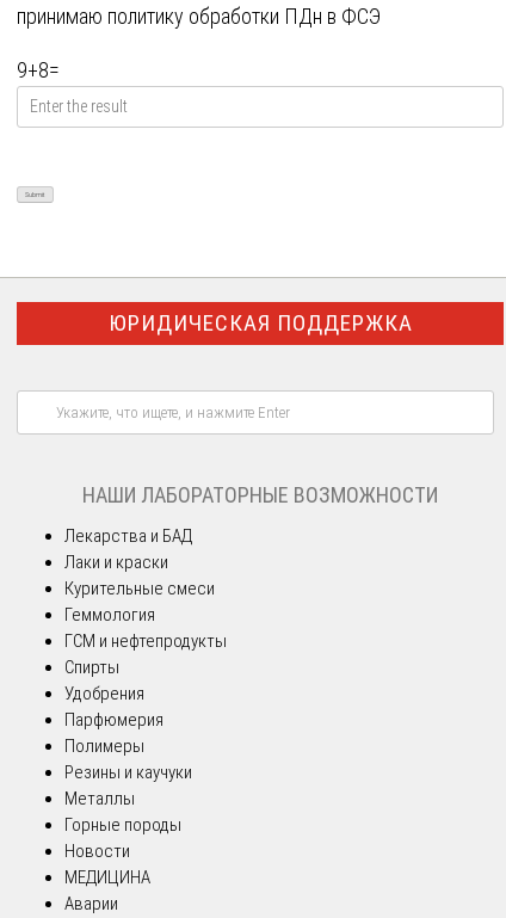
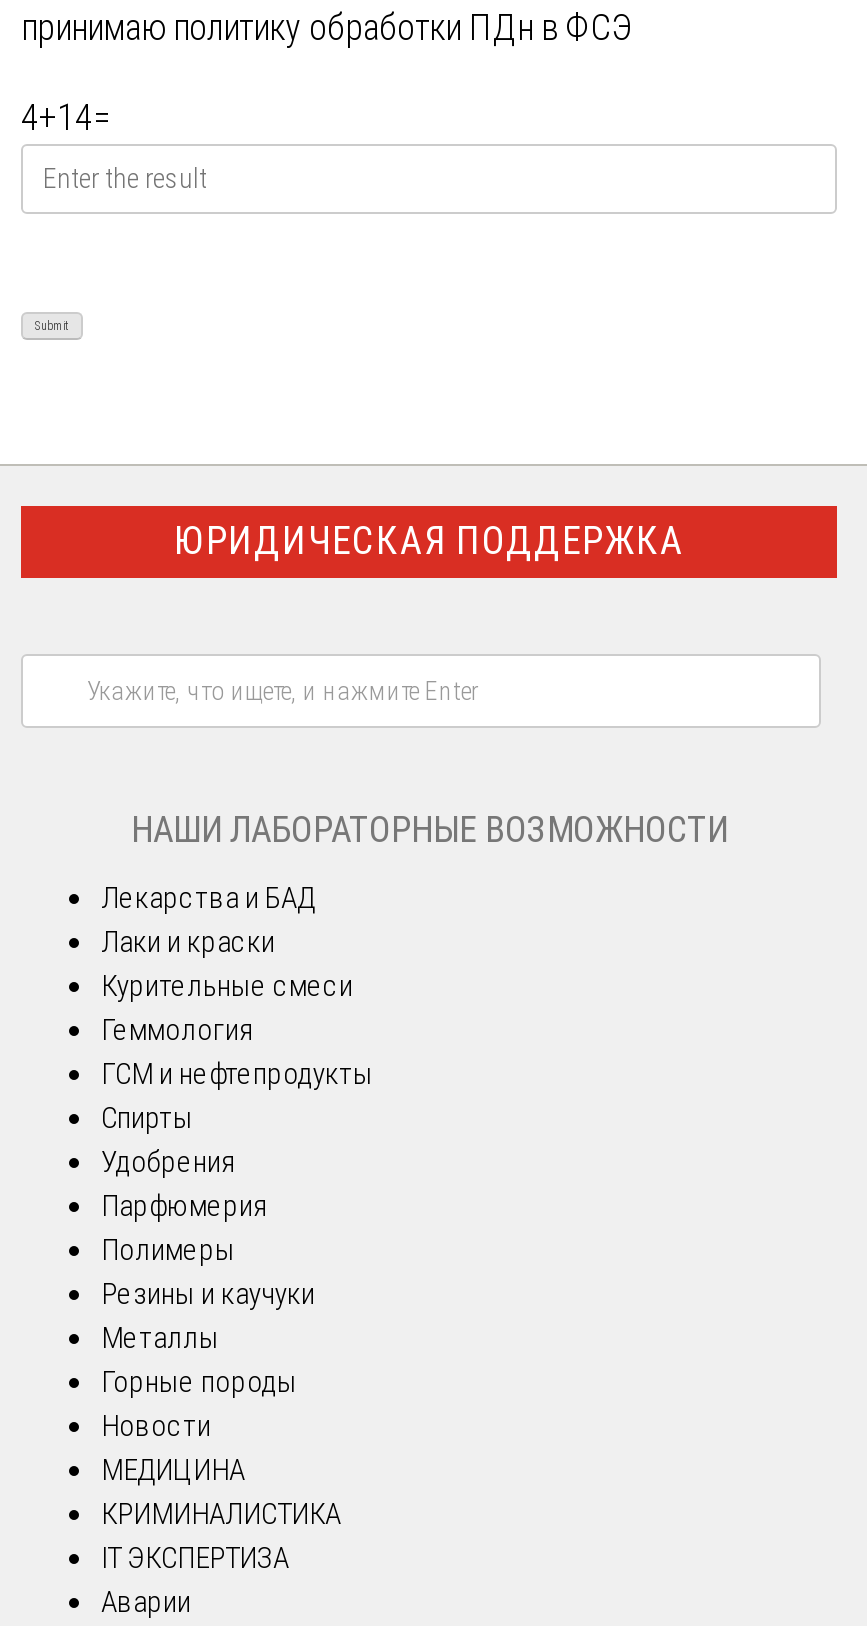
- 9+8=
+ 4+14=

+ КРИМИНАЛИСТИКА
+ IT ЭКСПЕРТИЗА
